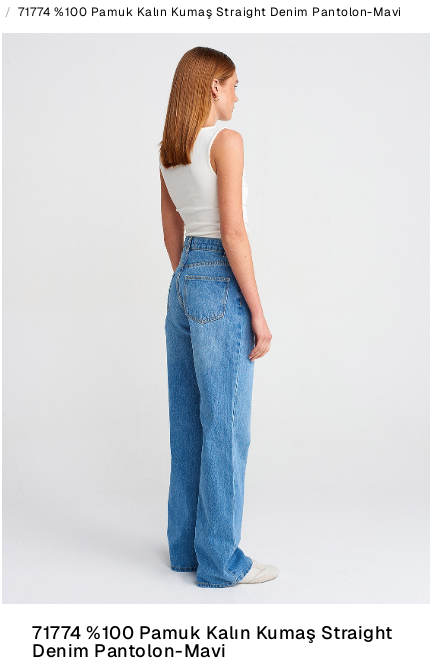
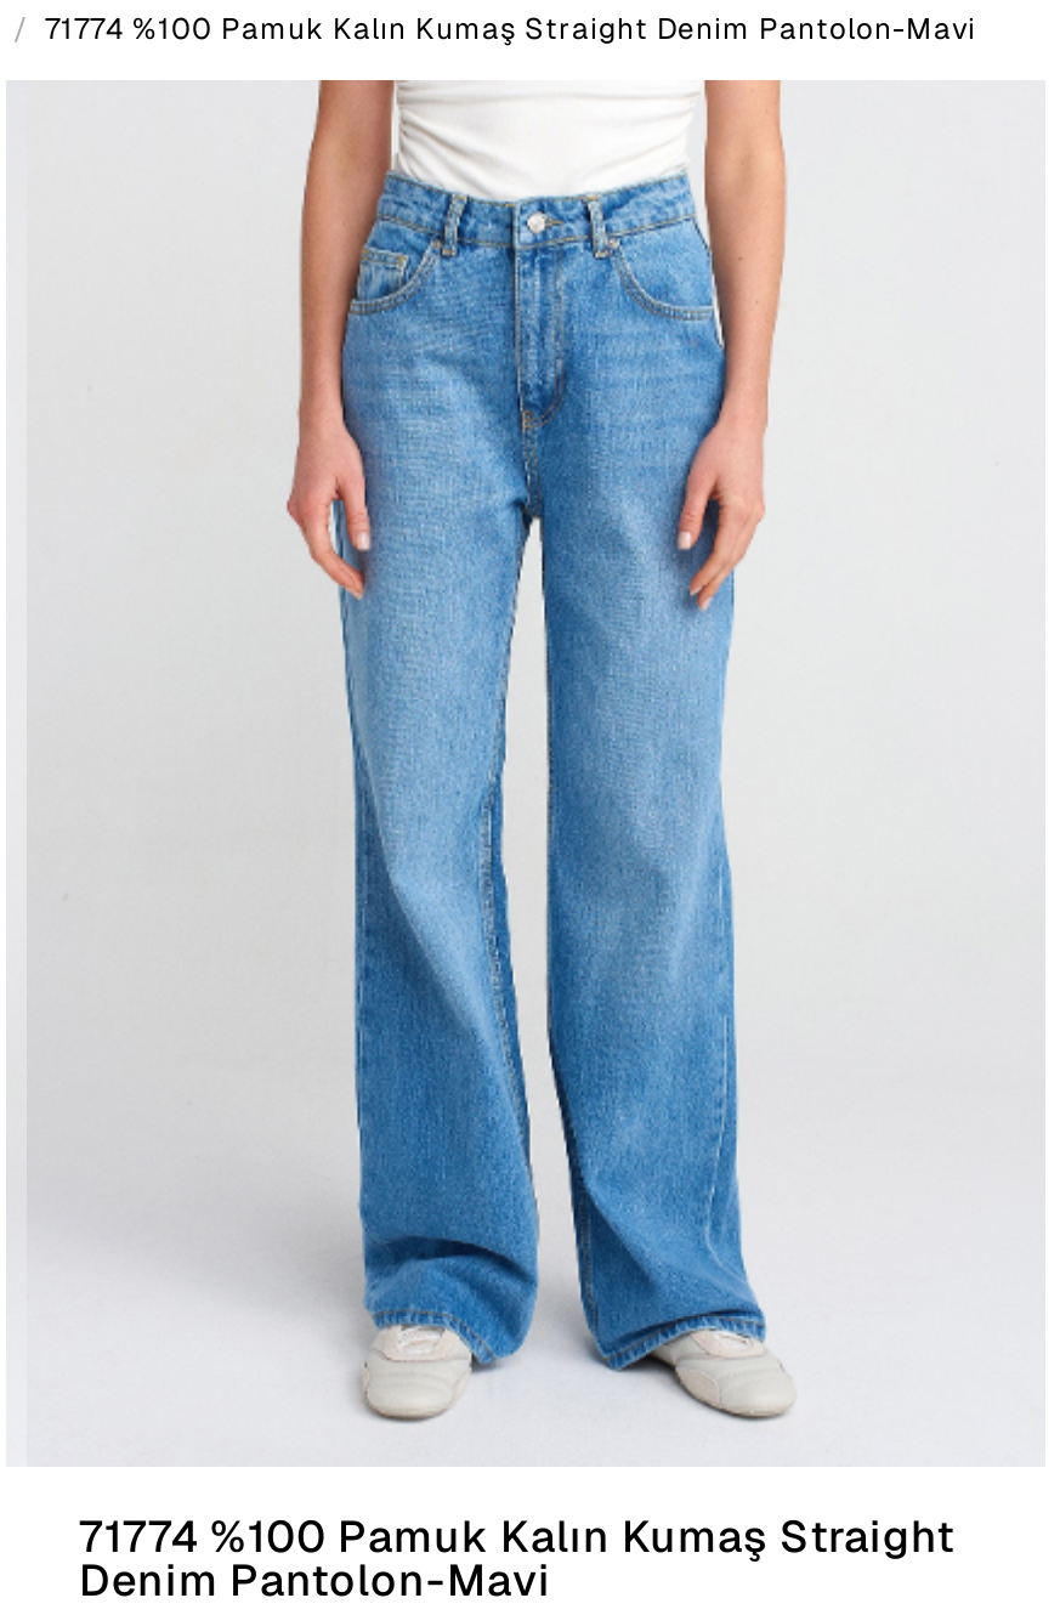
- [image]
+ [image]
